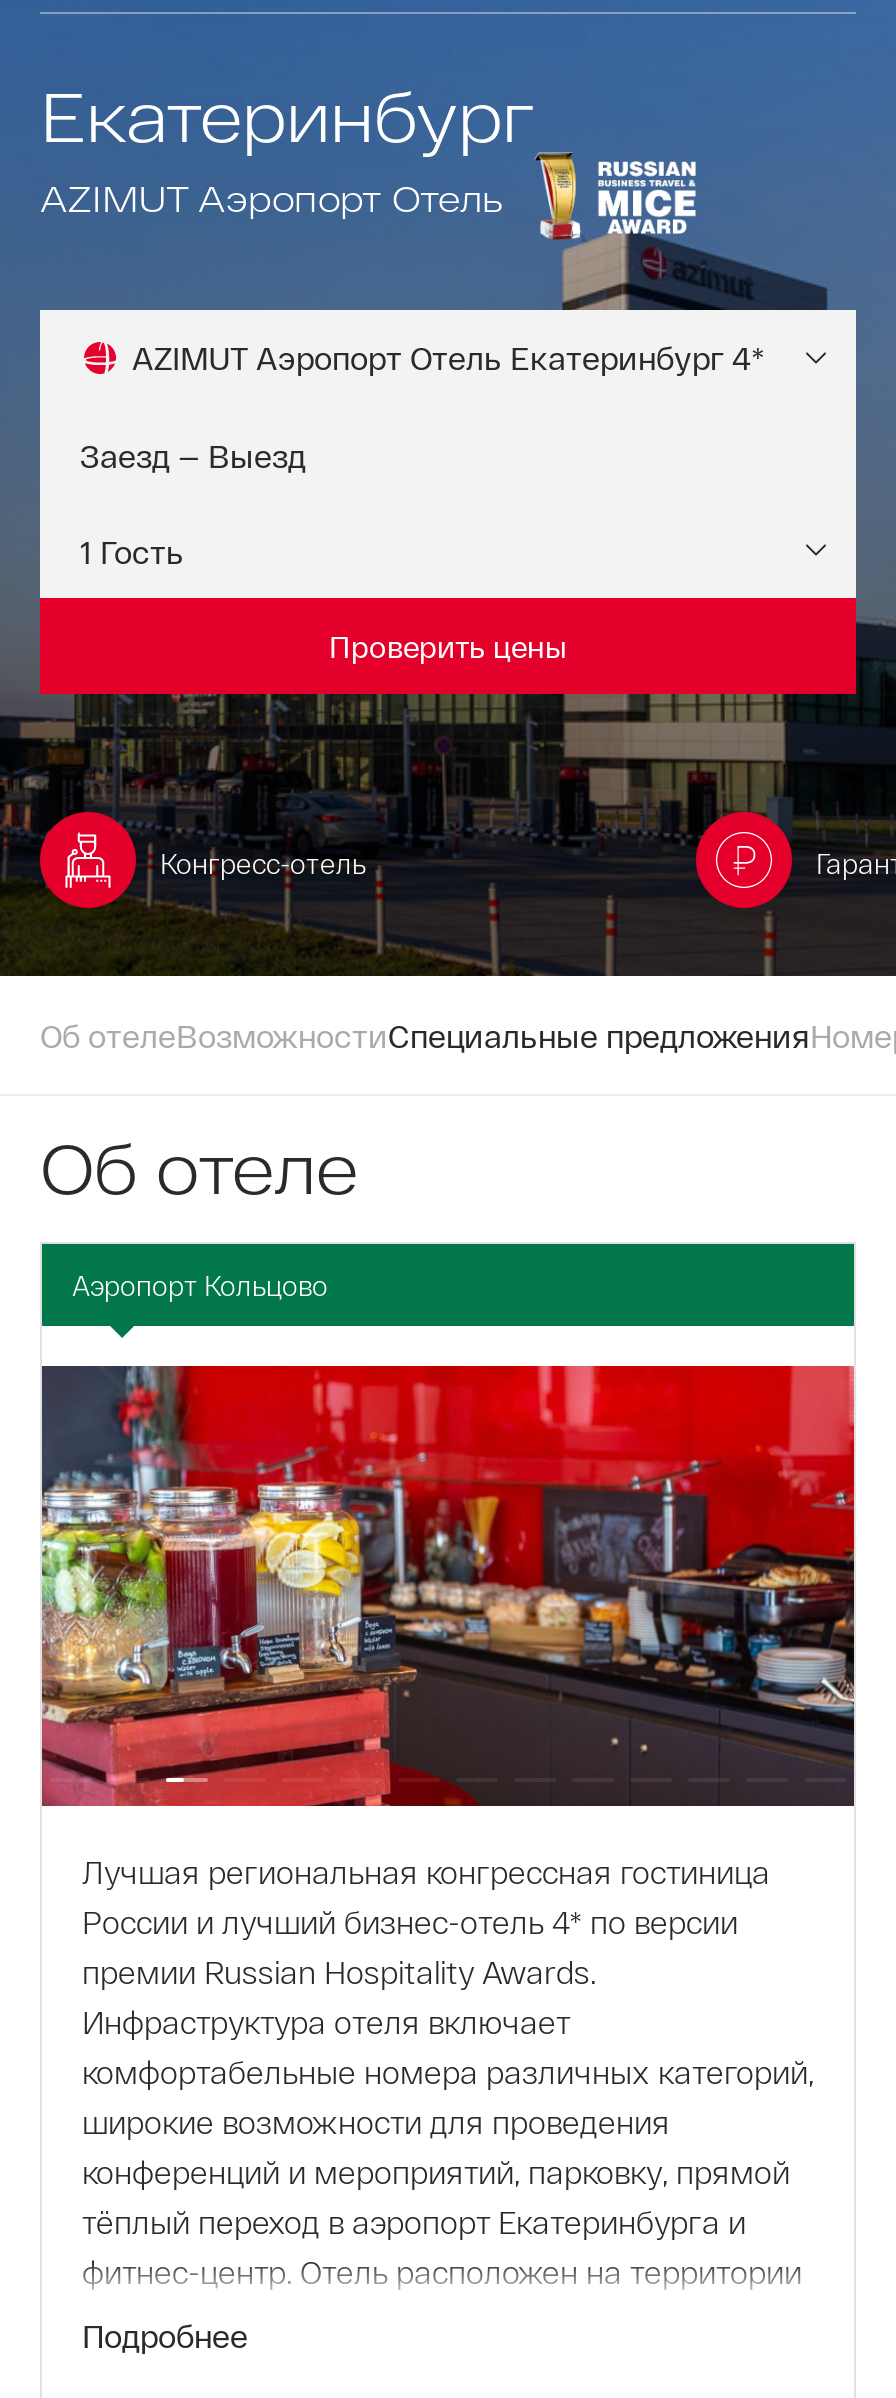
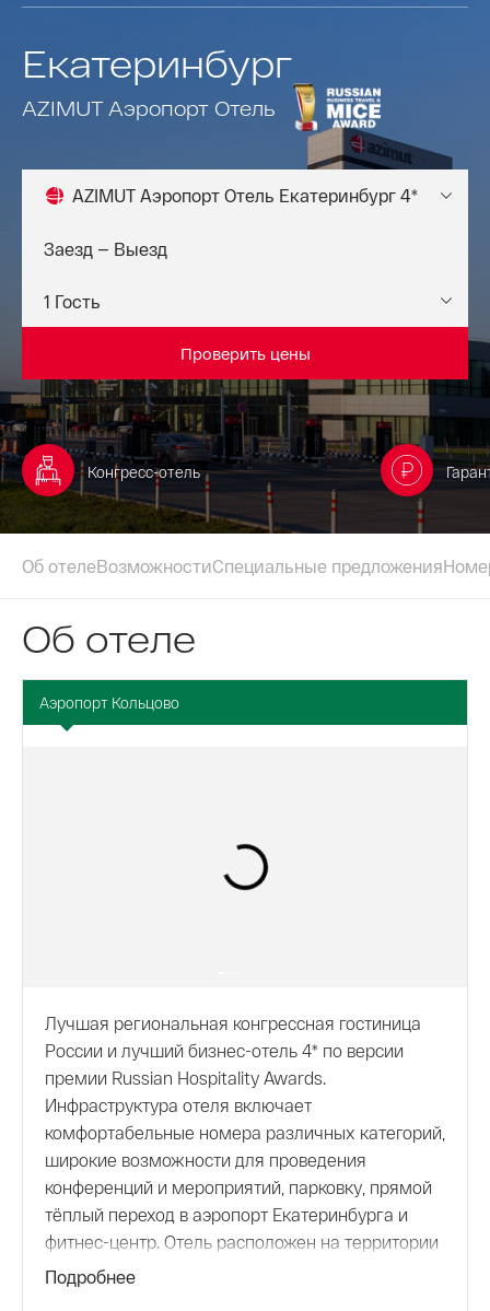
- [image]
